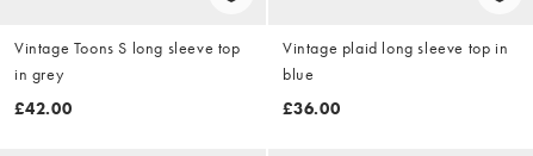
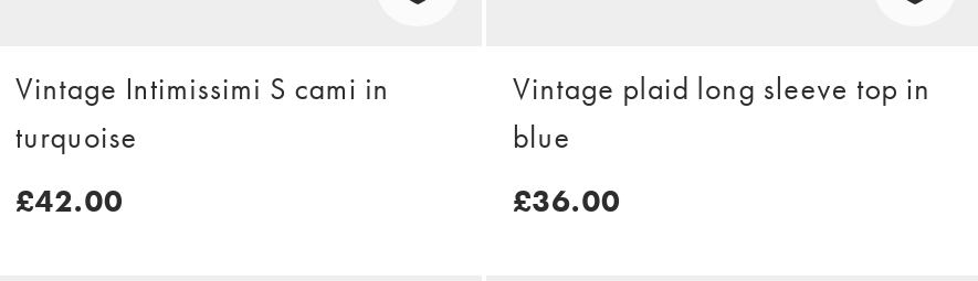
- Vintage Toons S long sleeve top
- in grey
+ Vintage Intimissimi S cami in
+ turquoise
